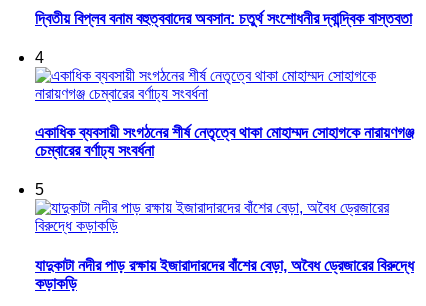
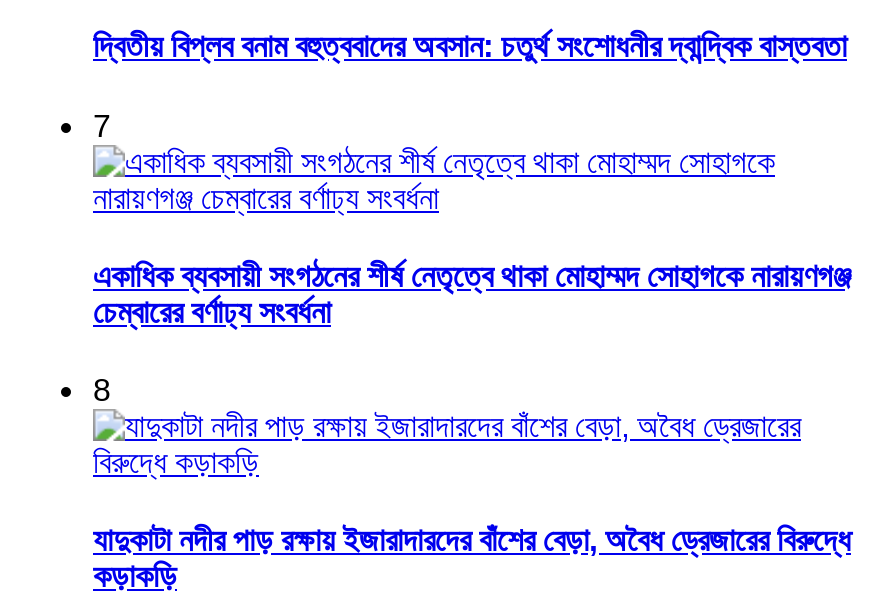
- 4
+ 7

- 5
+ 8
